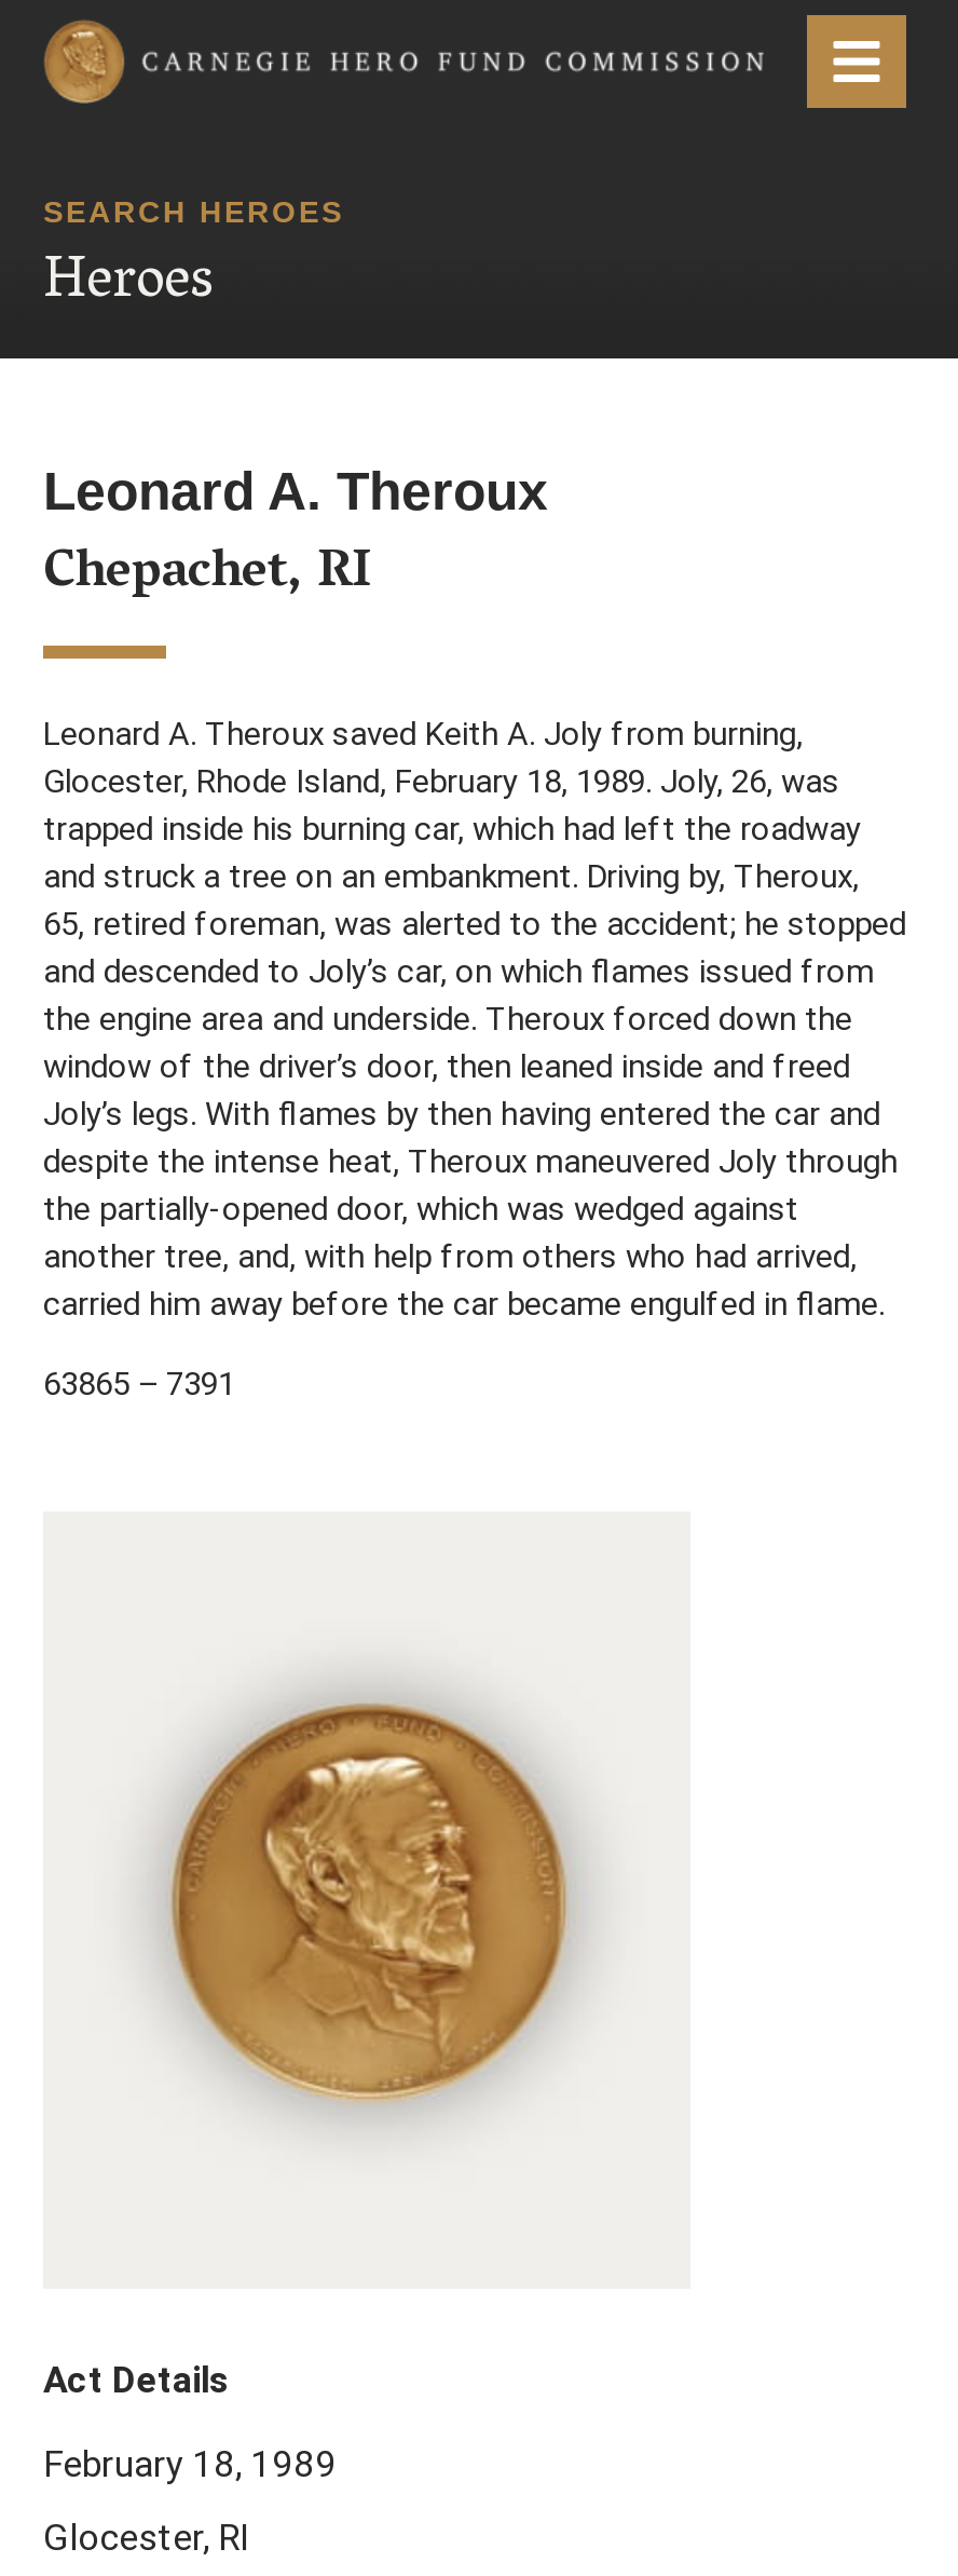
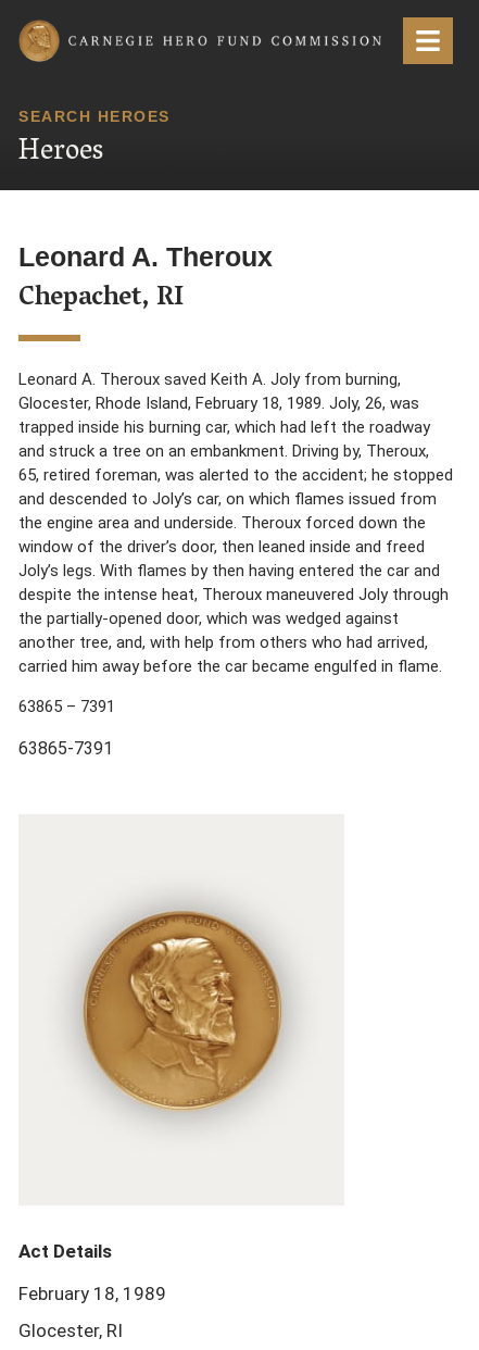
+ 63865-7391
